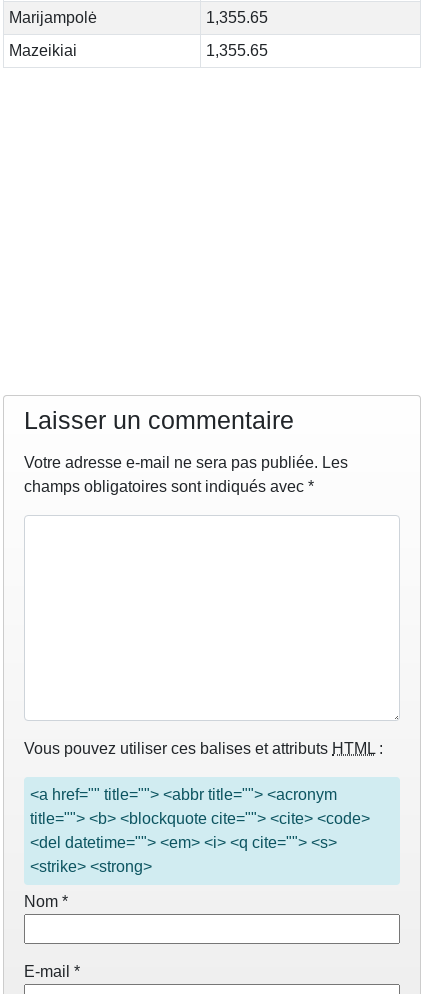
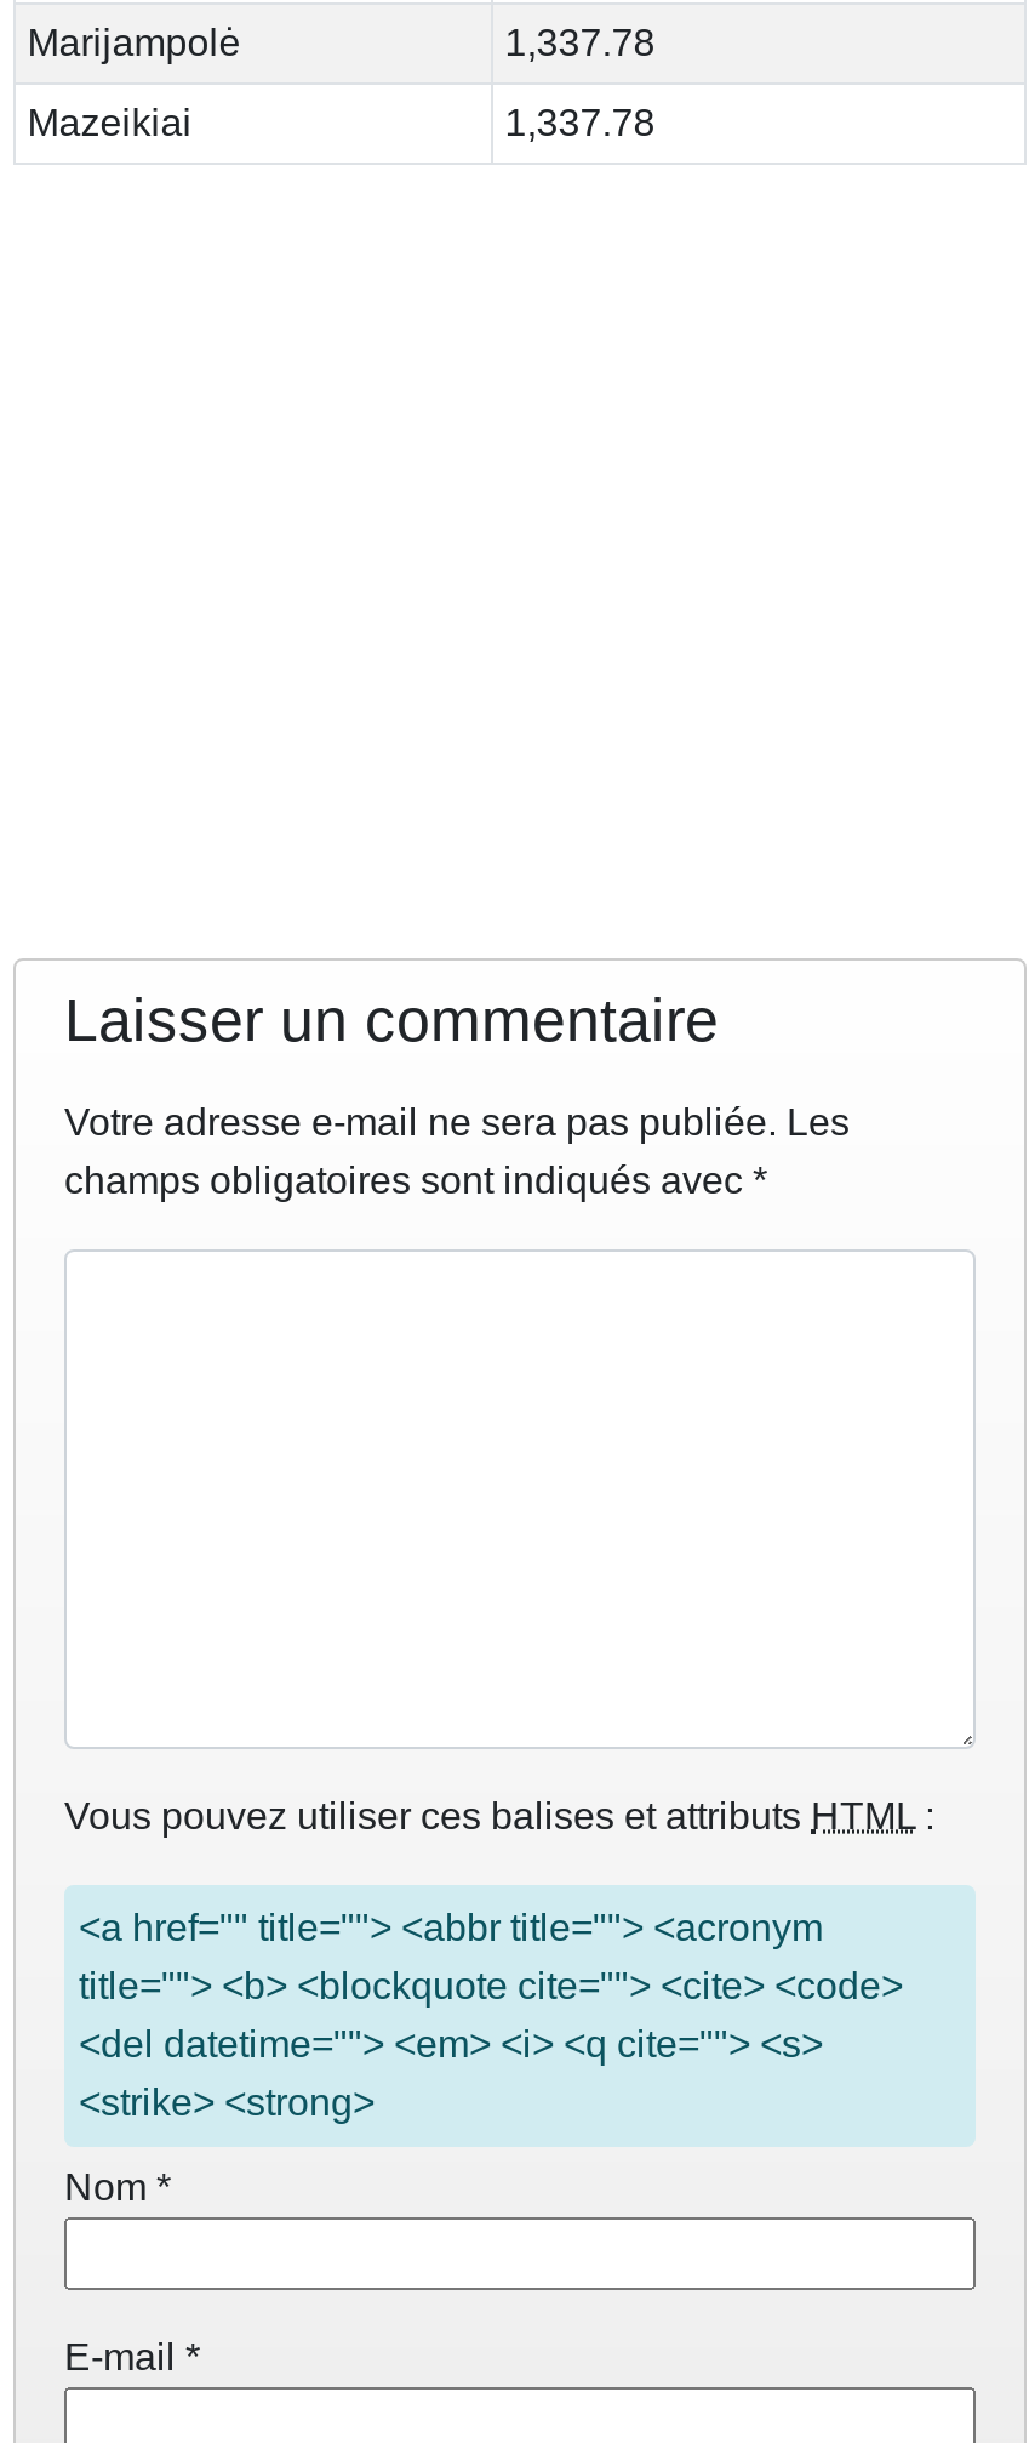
- 1,355.65
+ 1,337.78

- 1,355.65
+ 1,337.78
